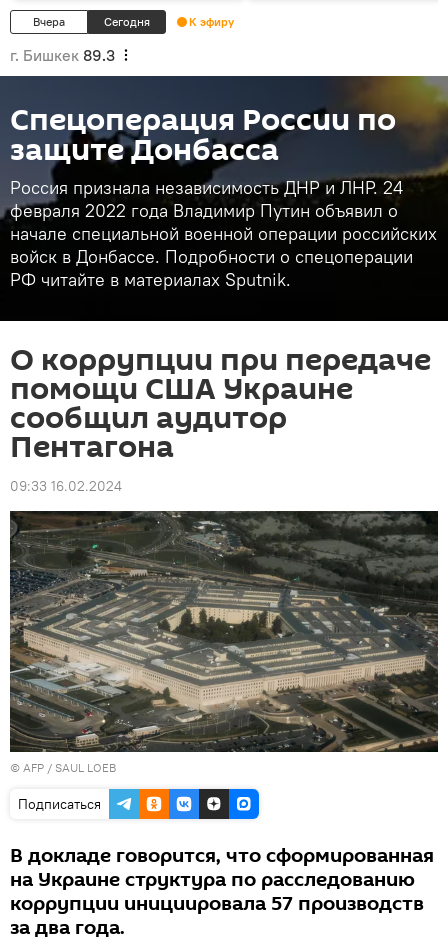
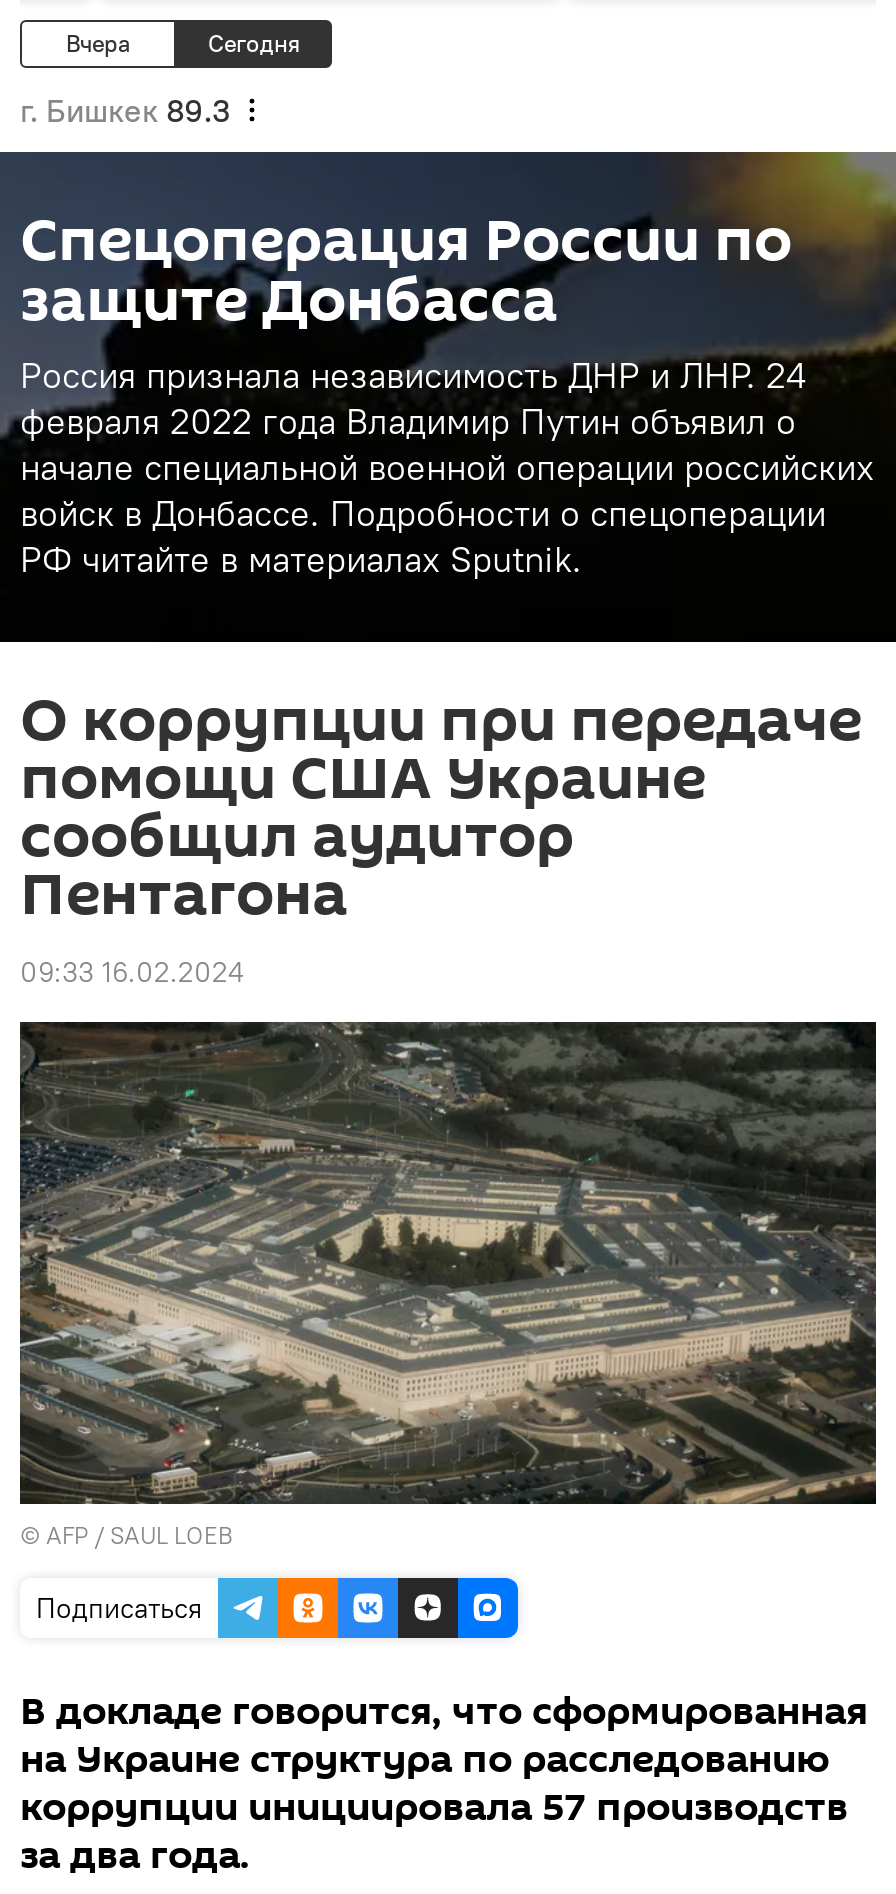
- К эфиру
